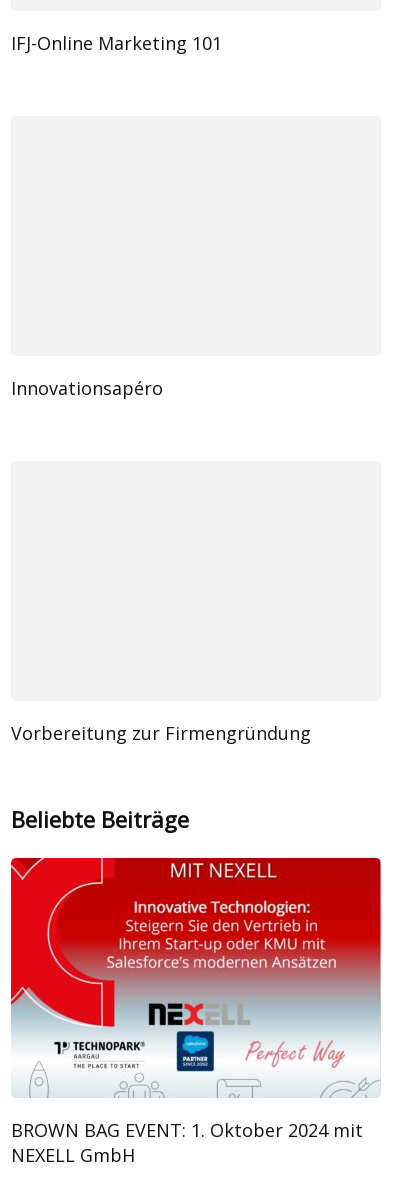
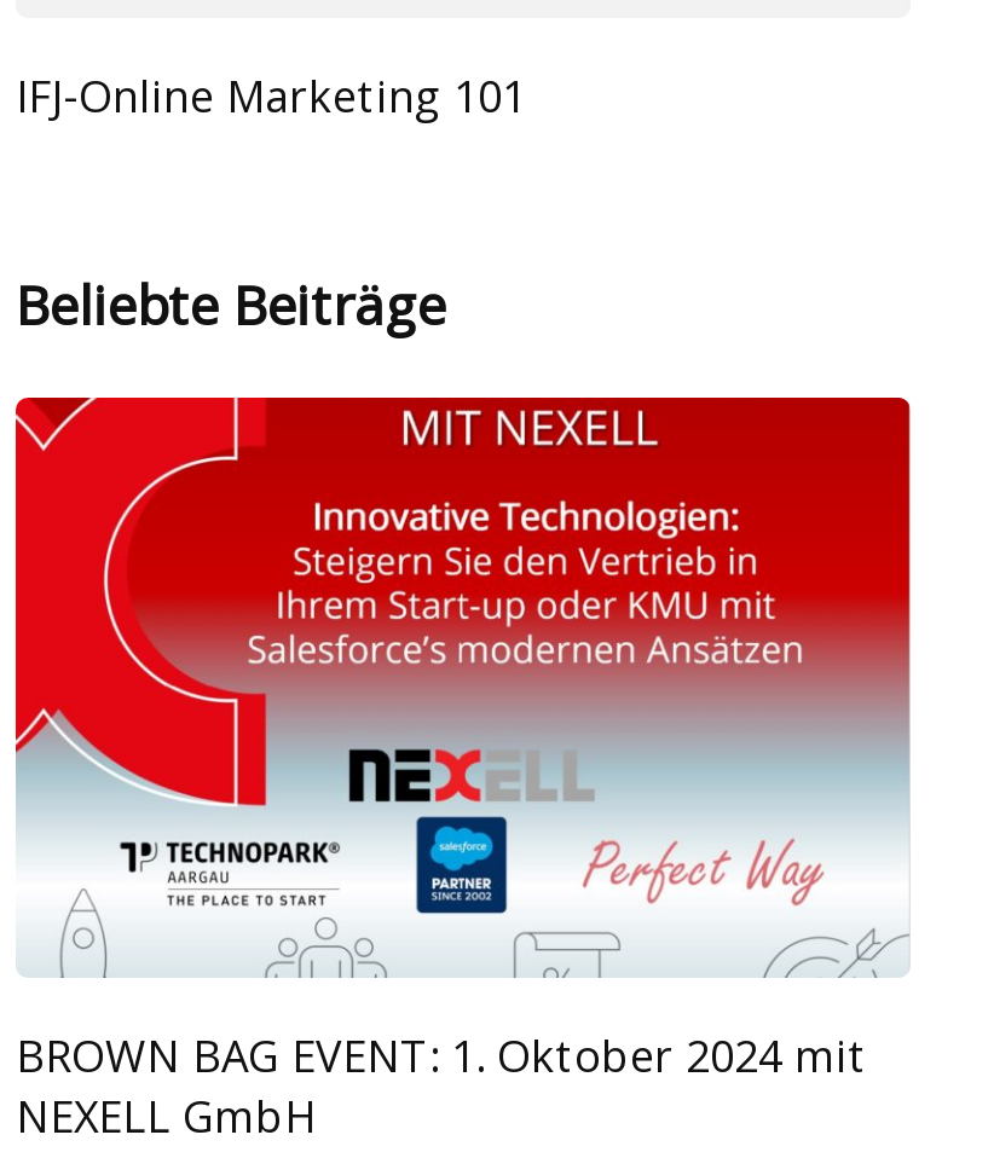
- Innovationsapéro

- Vorbereitung zur Firmengründung
